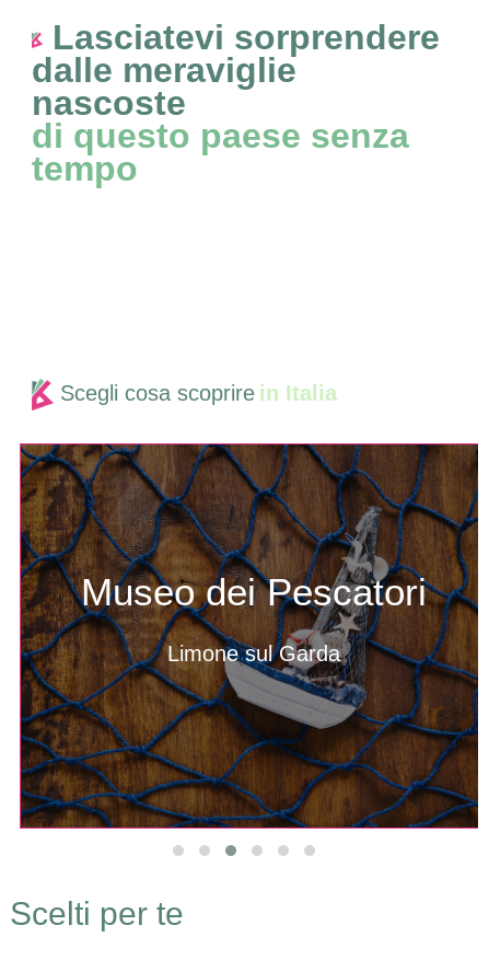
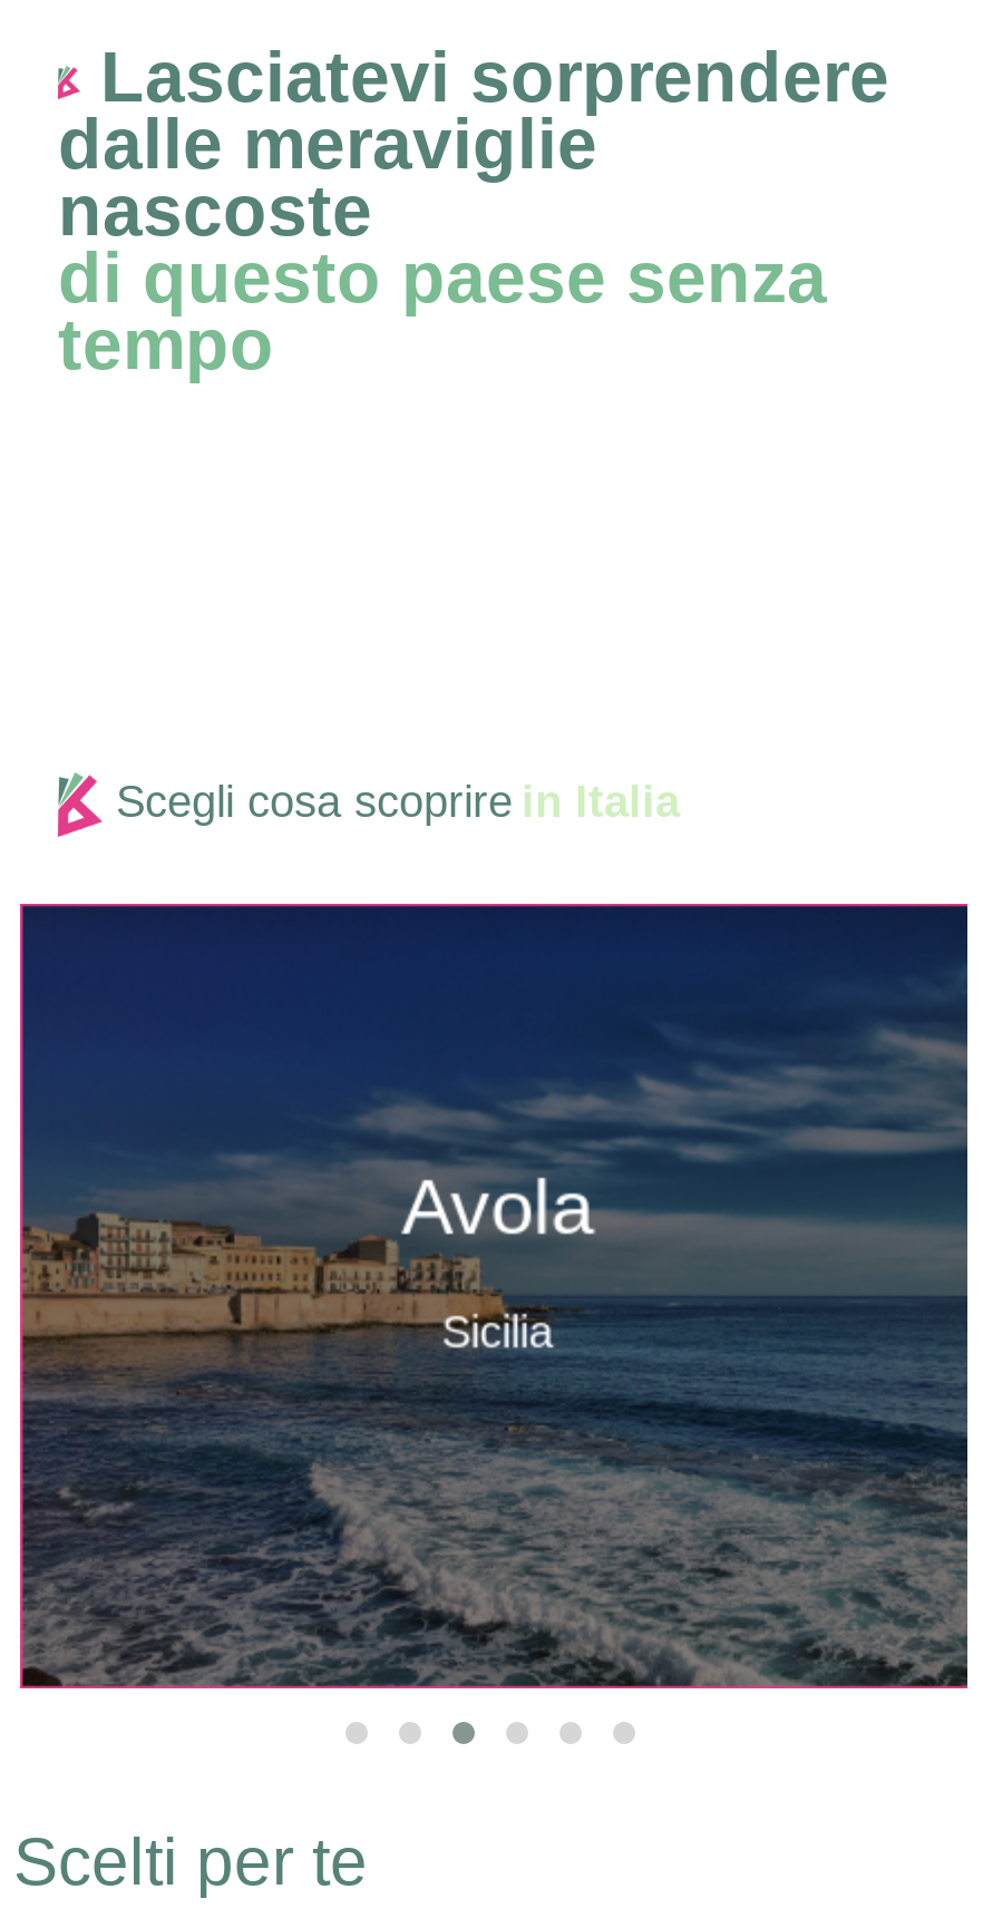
- [image]
- Museo dei Pescatori
+ [image]
+ Avola

- Limone sul Garda
+ Sicilia
